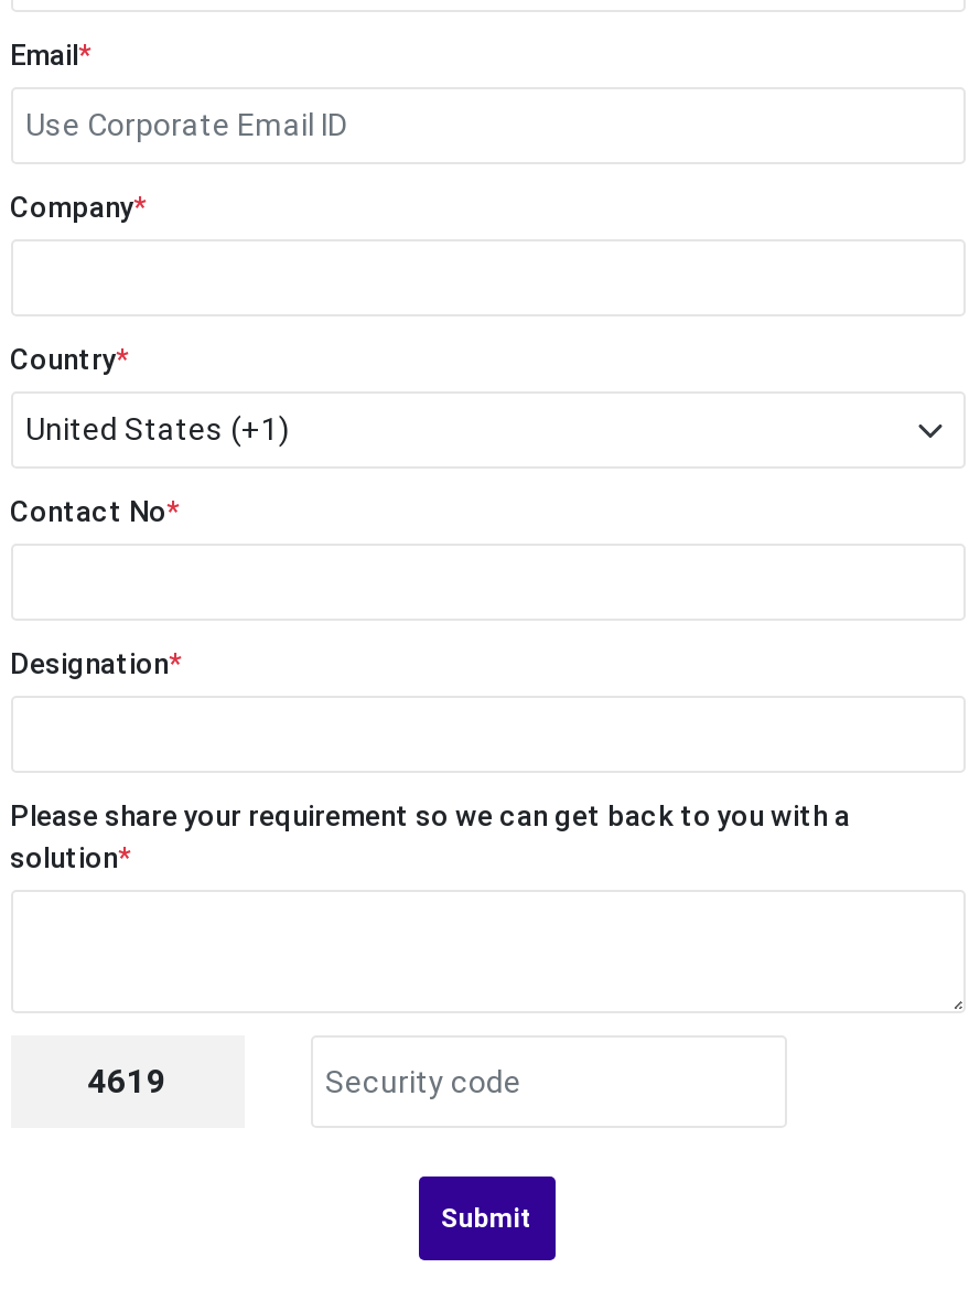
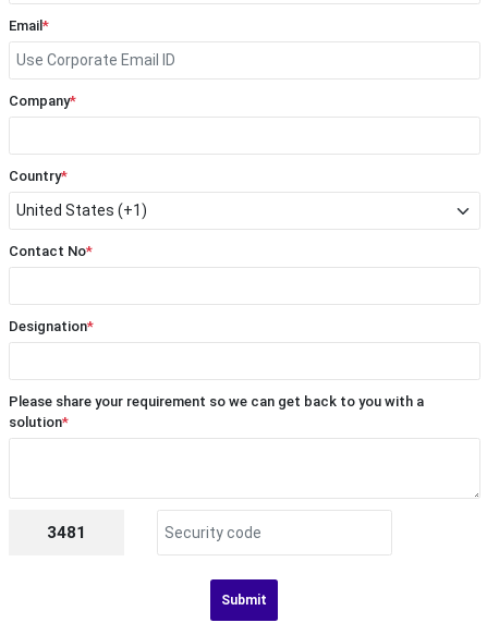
- 4619
+ 3481
